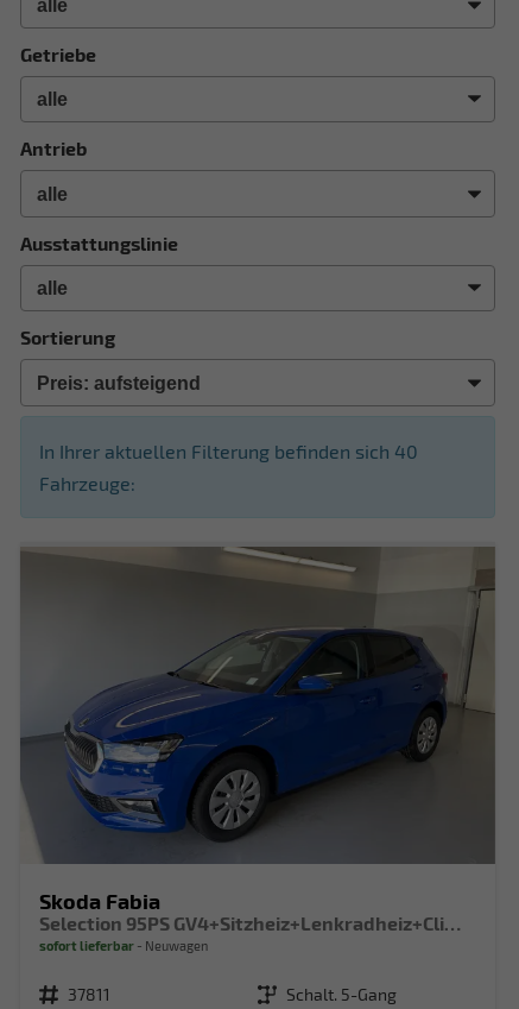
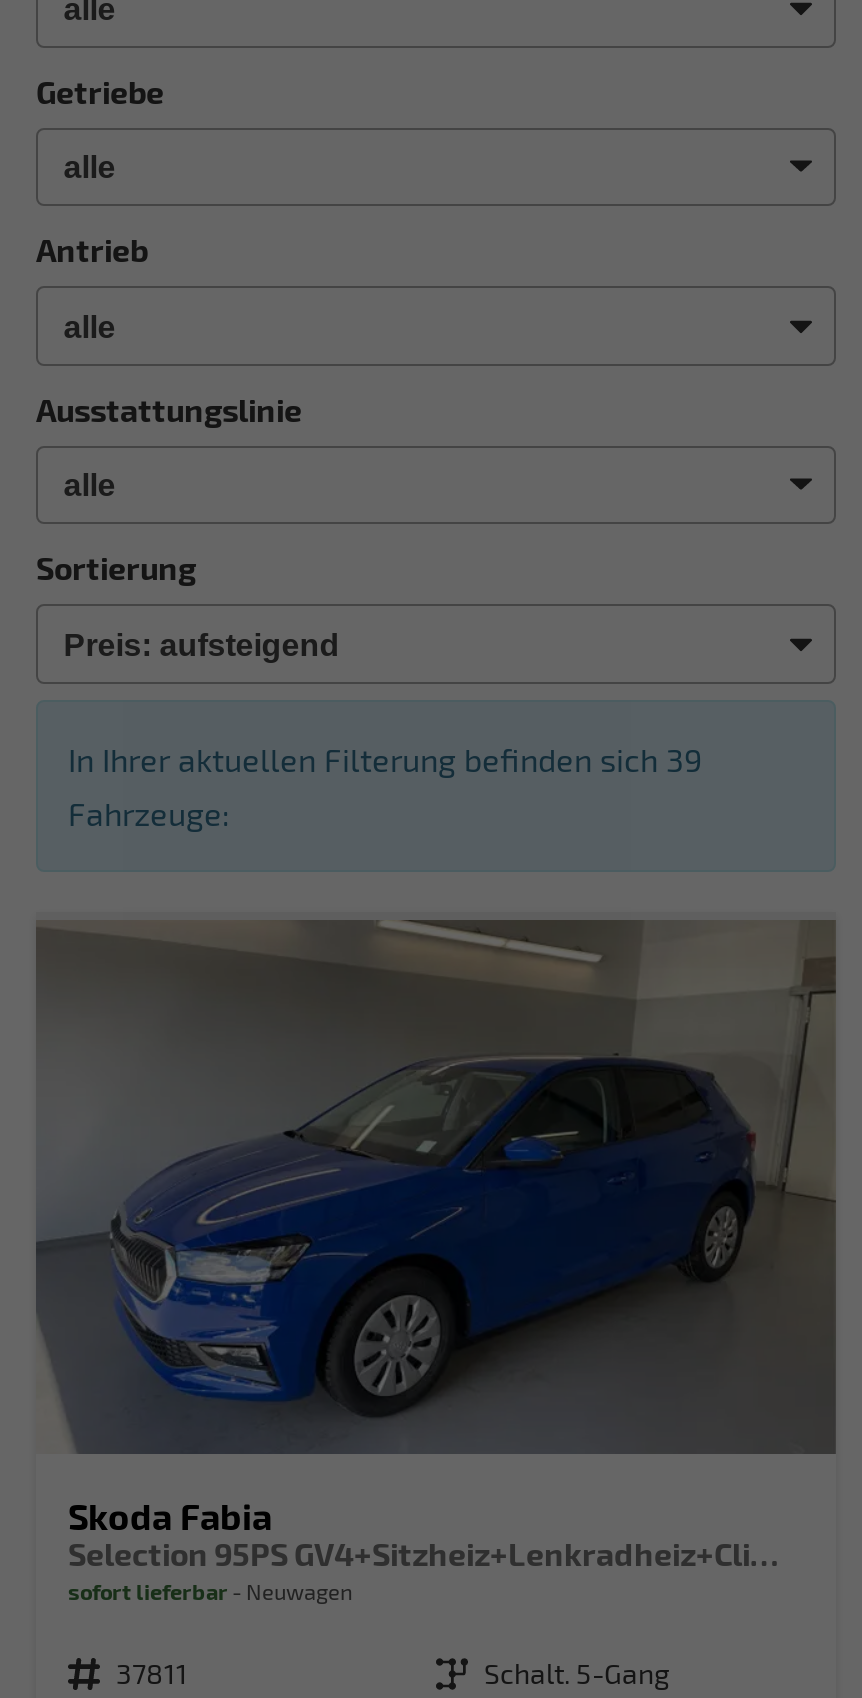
- In Ihrer aktuellen Filterung befinden sich 40
+ In Ihrer aktuellen Filterung befinden sich 39
